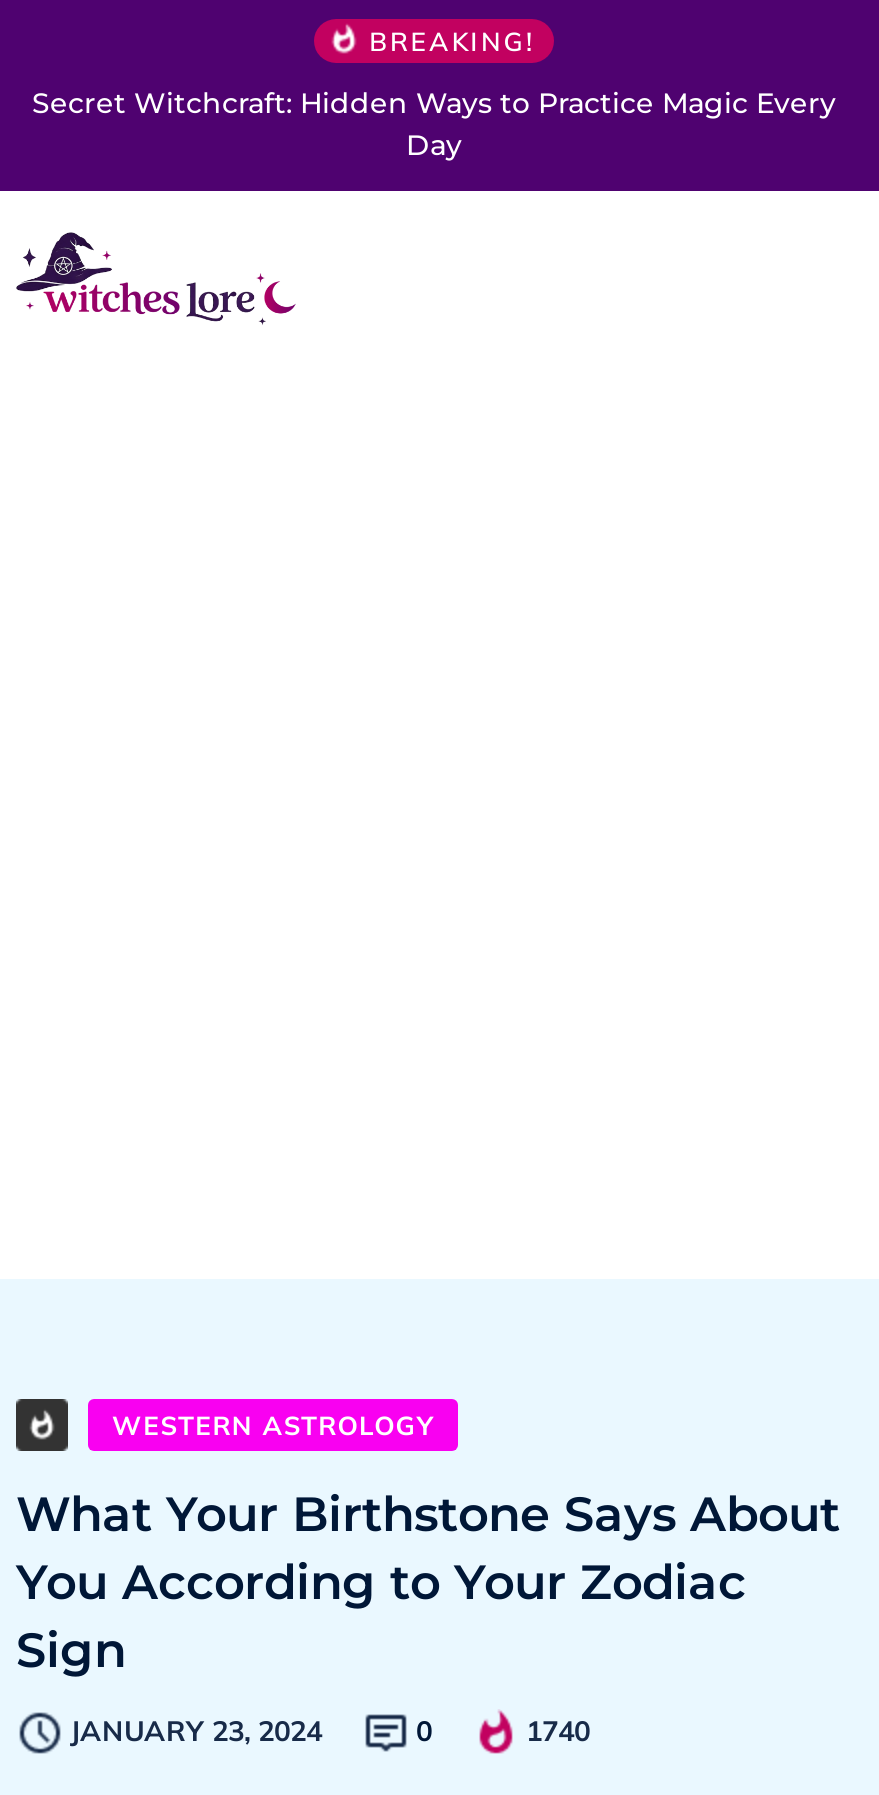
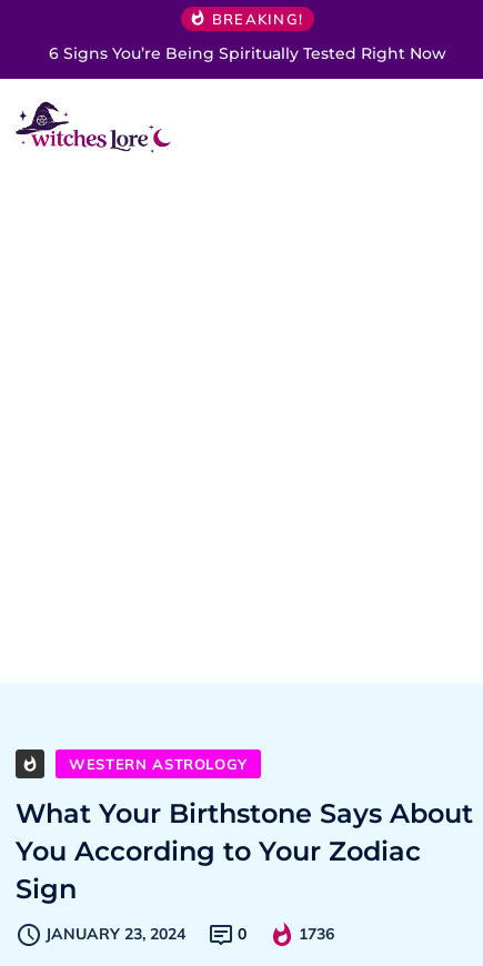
- Secret Witchcraft: Hidden Ways to Practice Magic Every
- Day
+ 6 Signs You’re Being Spiritually Tested Right Now

- 1740
+ 1736
